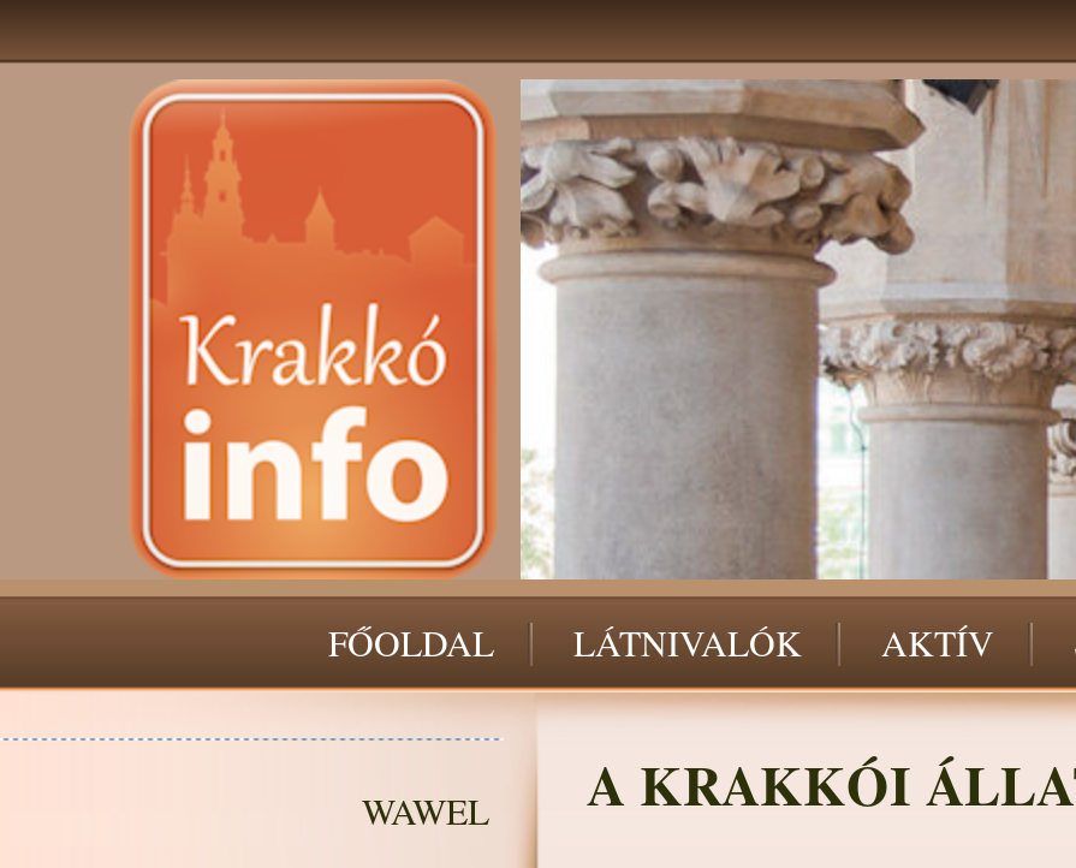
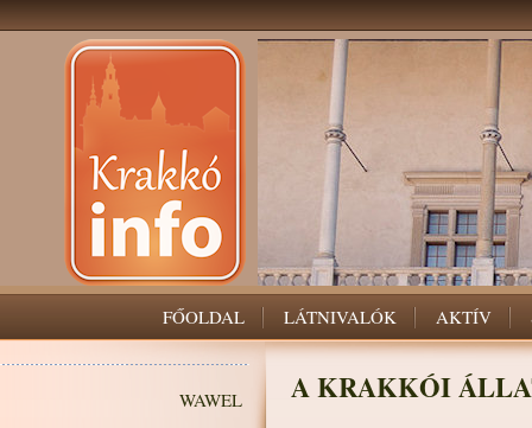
- [image]
+ [image]
